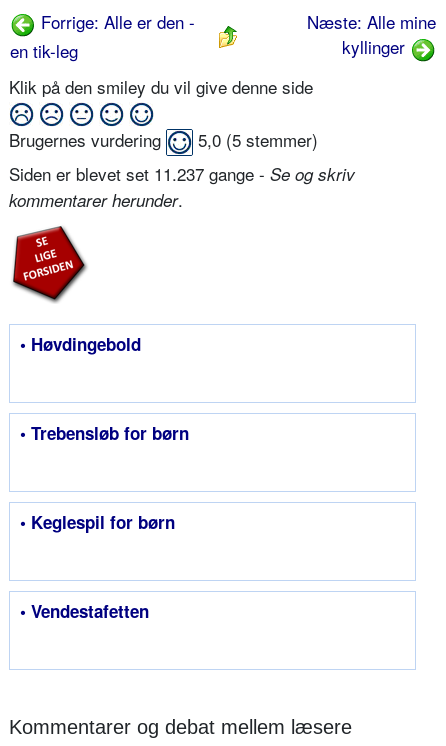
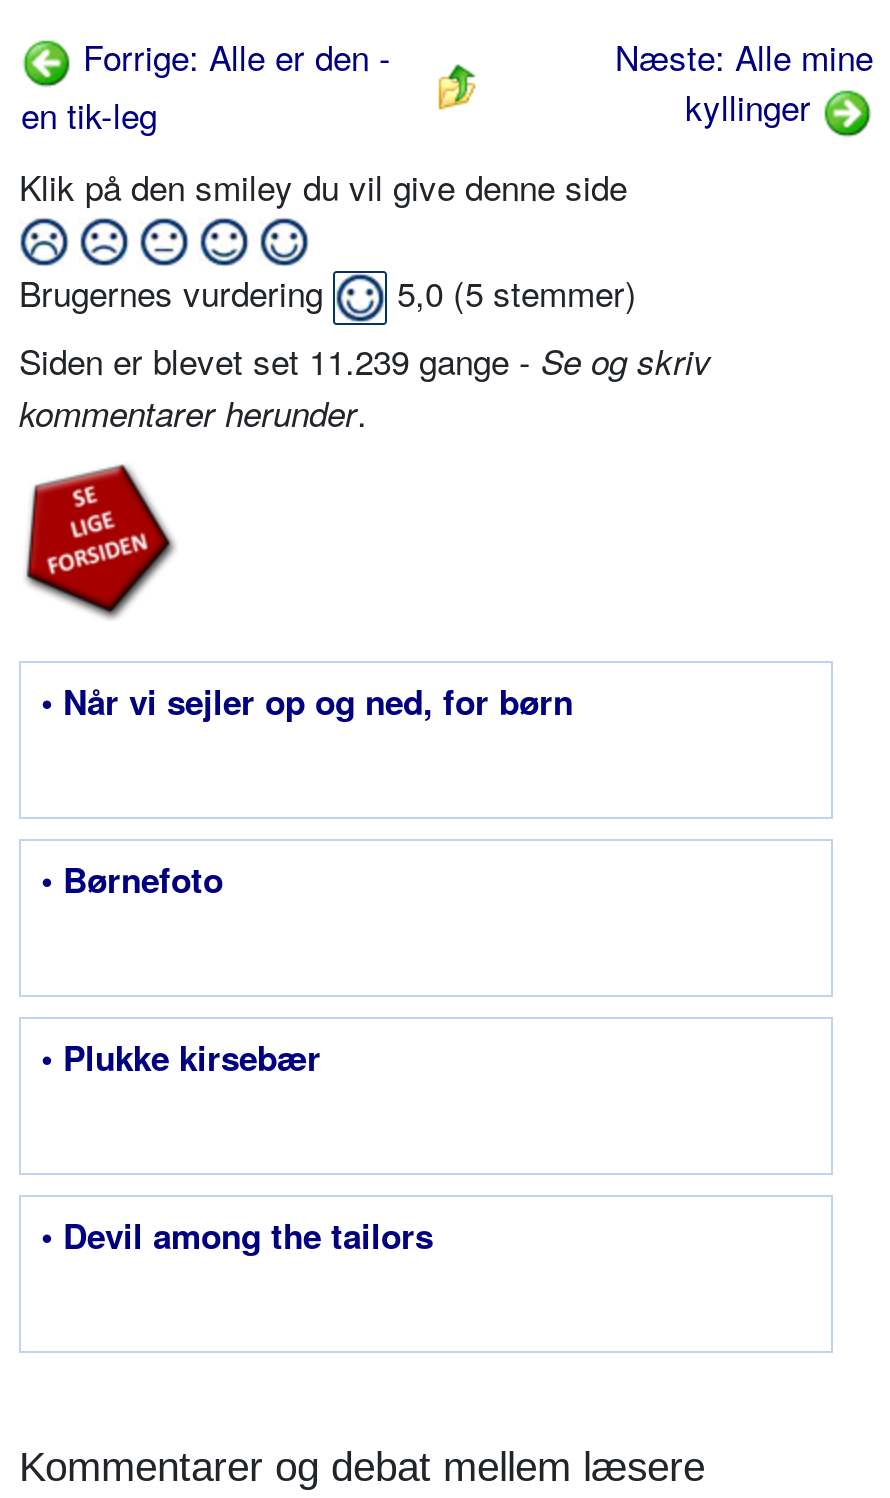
- Siden er blevet set 11.237 gange - Se og skriv
+ Siden er blevet set 11.239 gange - Se og skriv

- • Høvdingebold
+ • Når vi sejler op og ned, for børn

- • Trebensløb for børn
+ • Børnefoto

- • Keglespil for børn
+ • Plukke kirsebær

- • Vendestafetten
+ • Devil among the tailors
